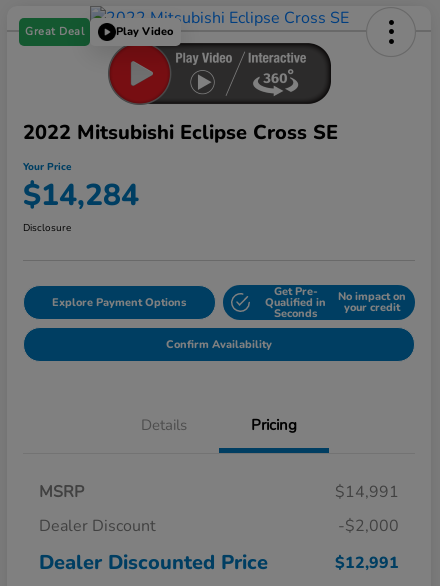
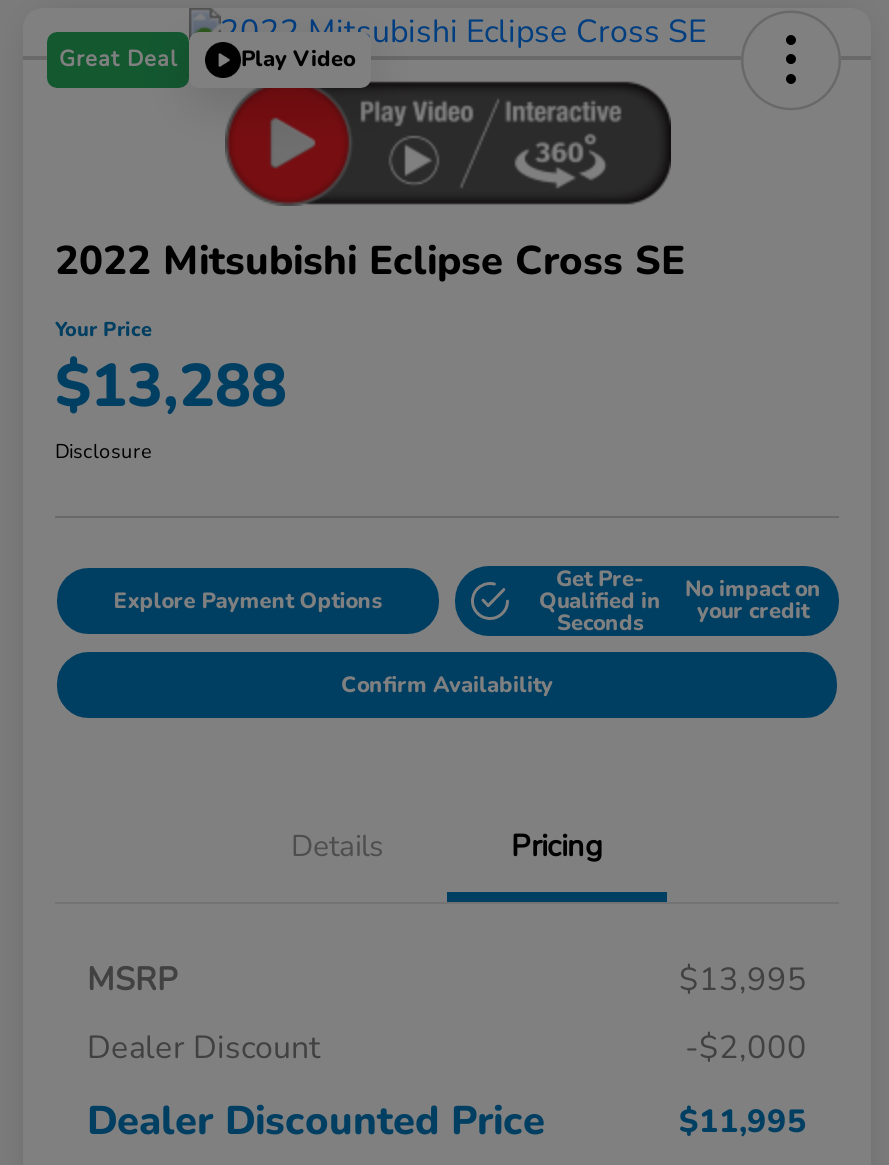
- $14,284
+ $13,288

- $14,991
+ $13,995

- $12,991
+ $11,995
